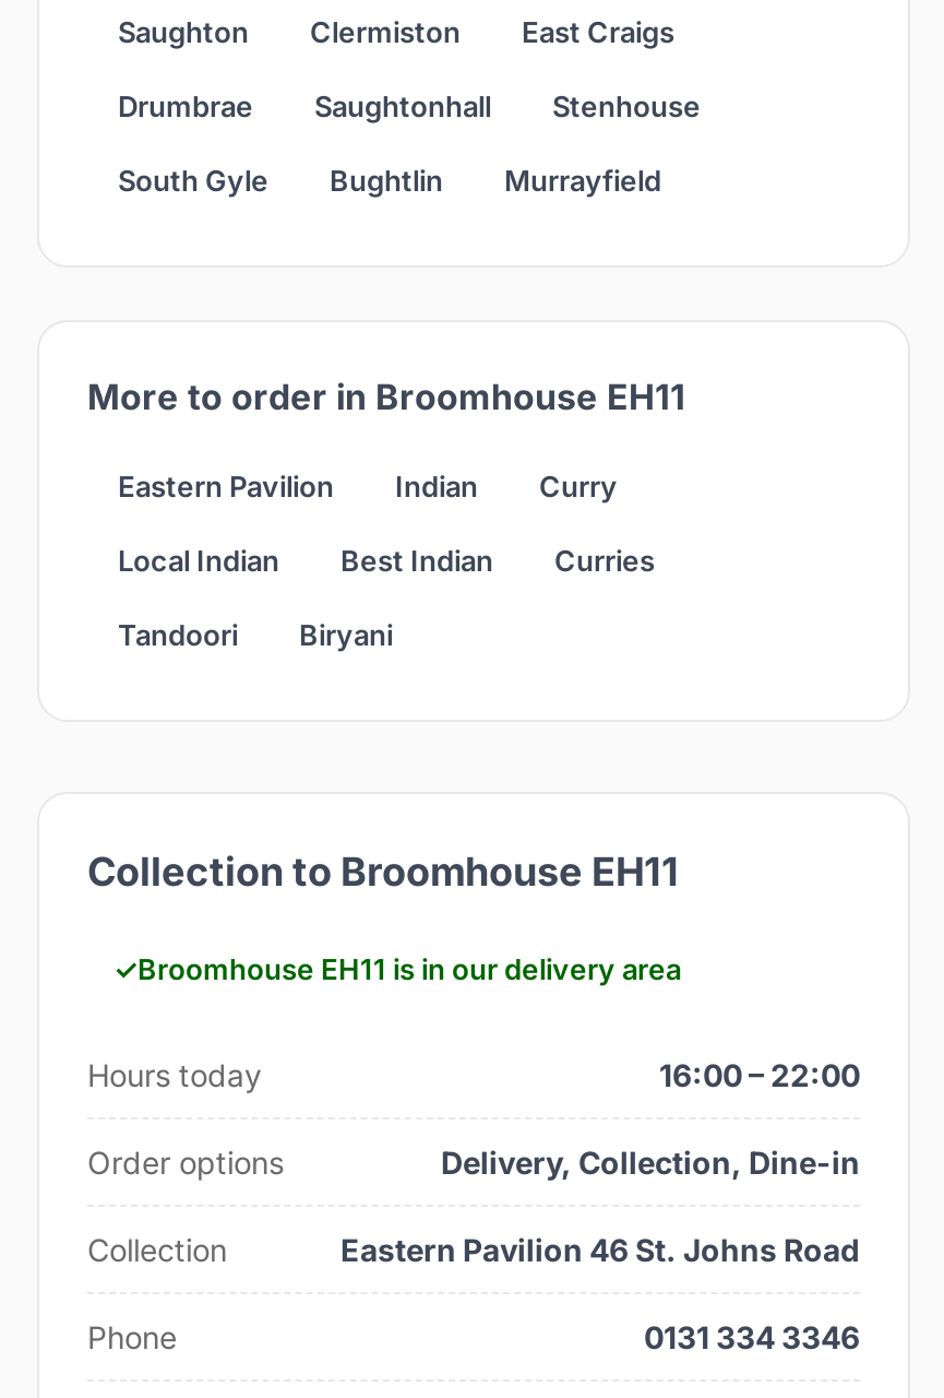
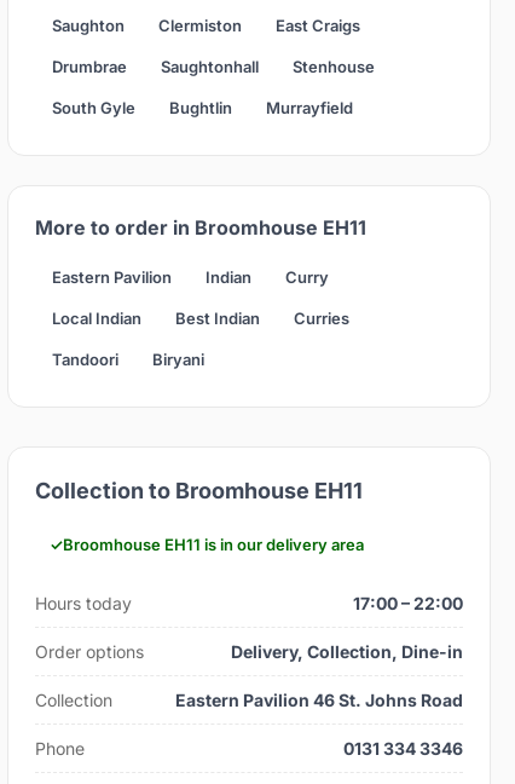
- 16:00 – 22:00
+ 17:00 – 22:00
